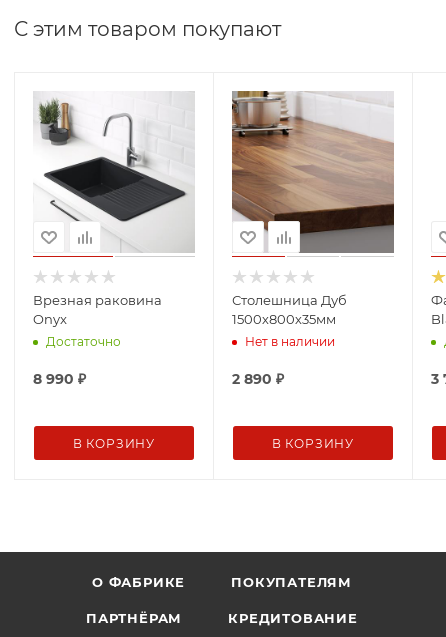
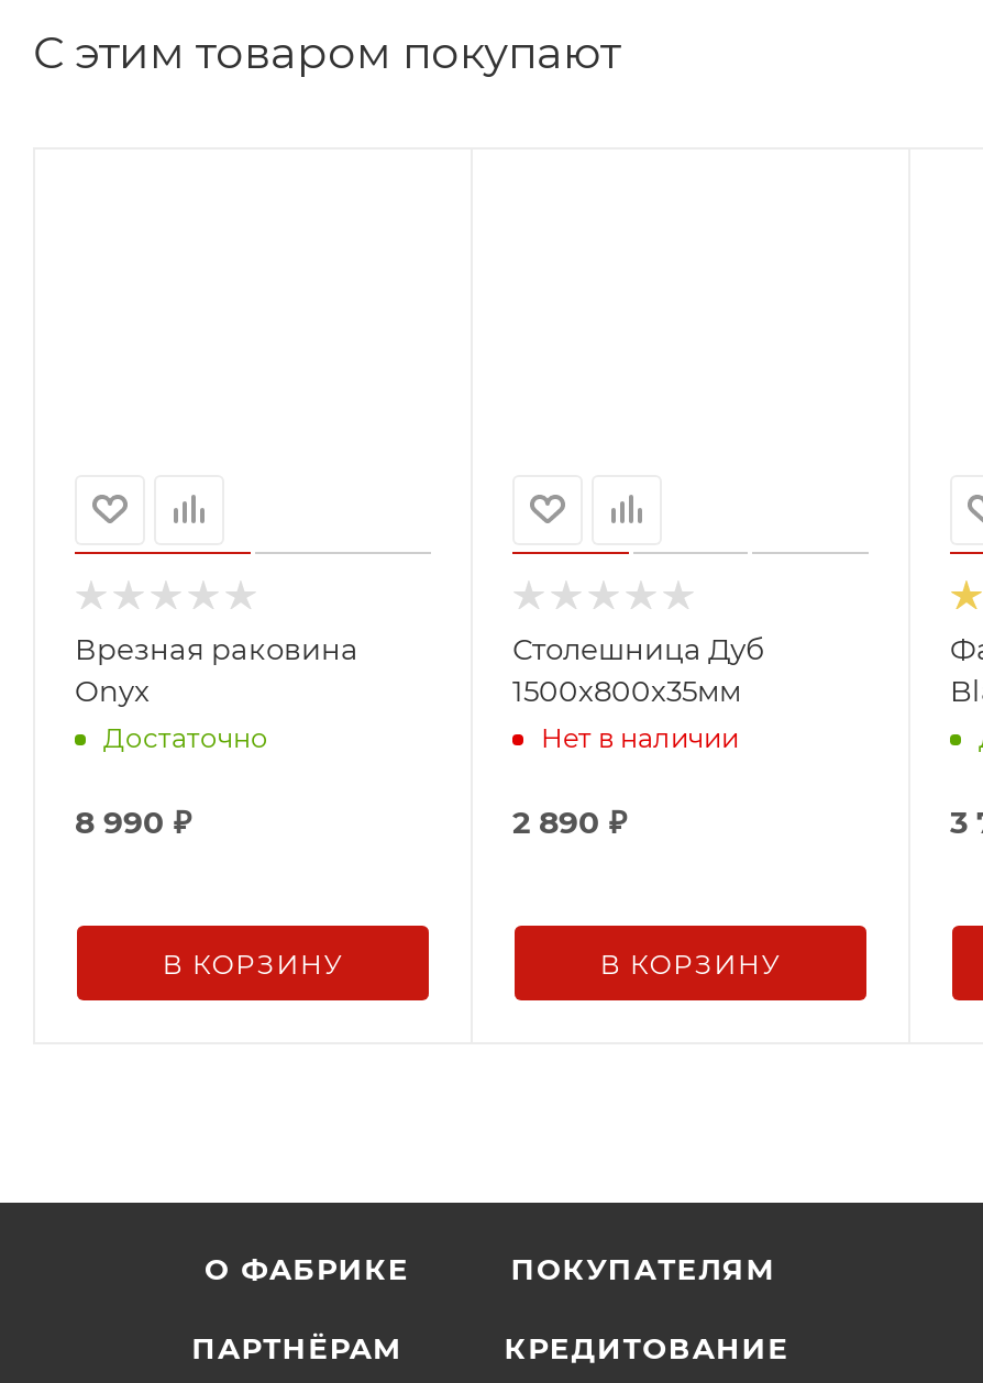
- [image]

- [image]
